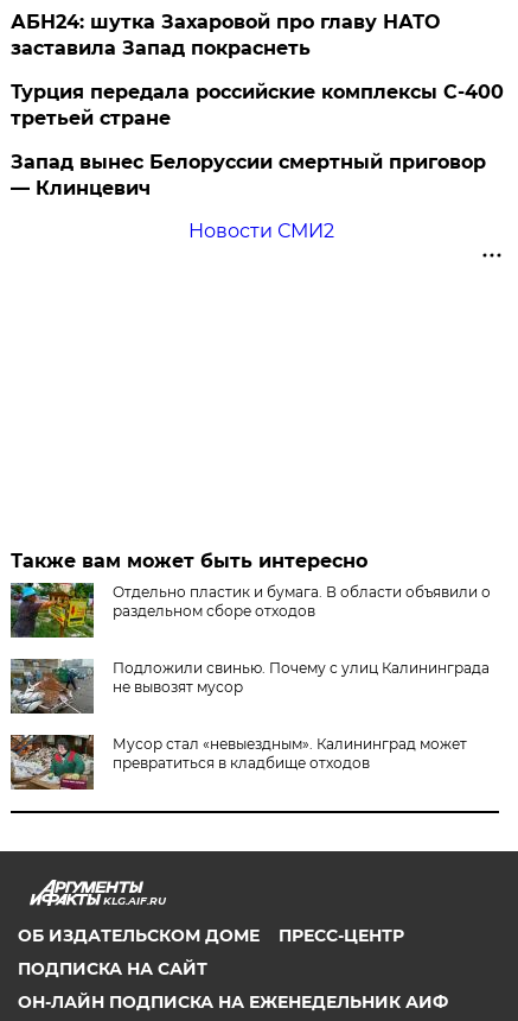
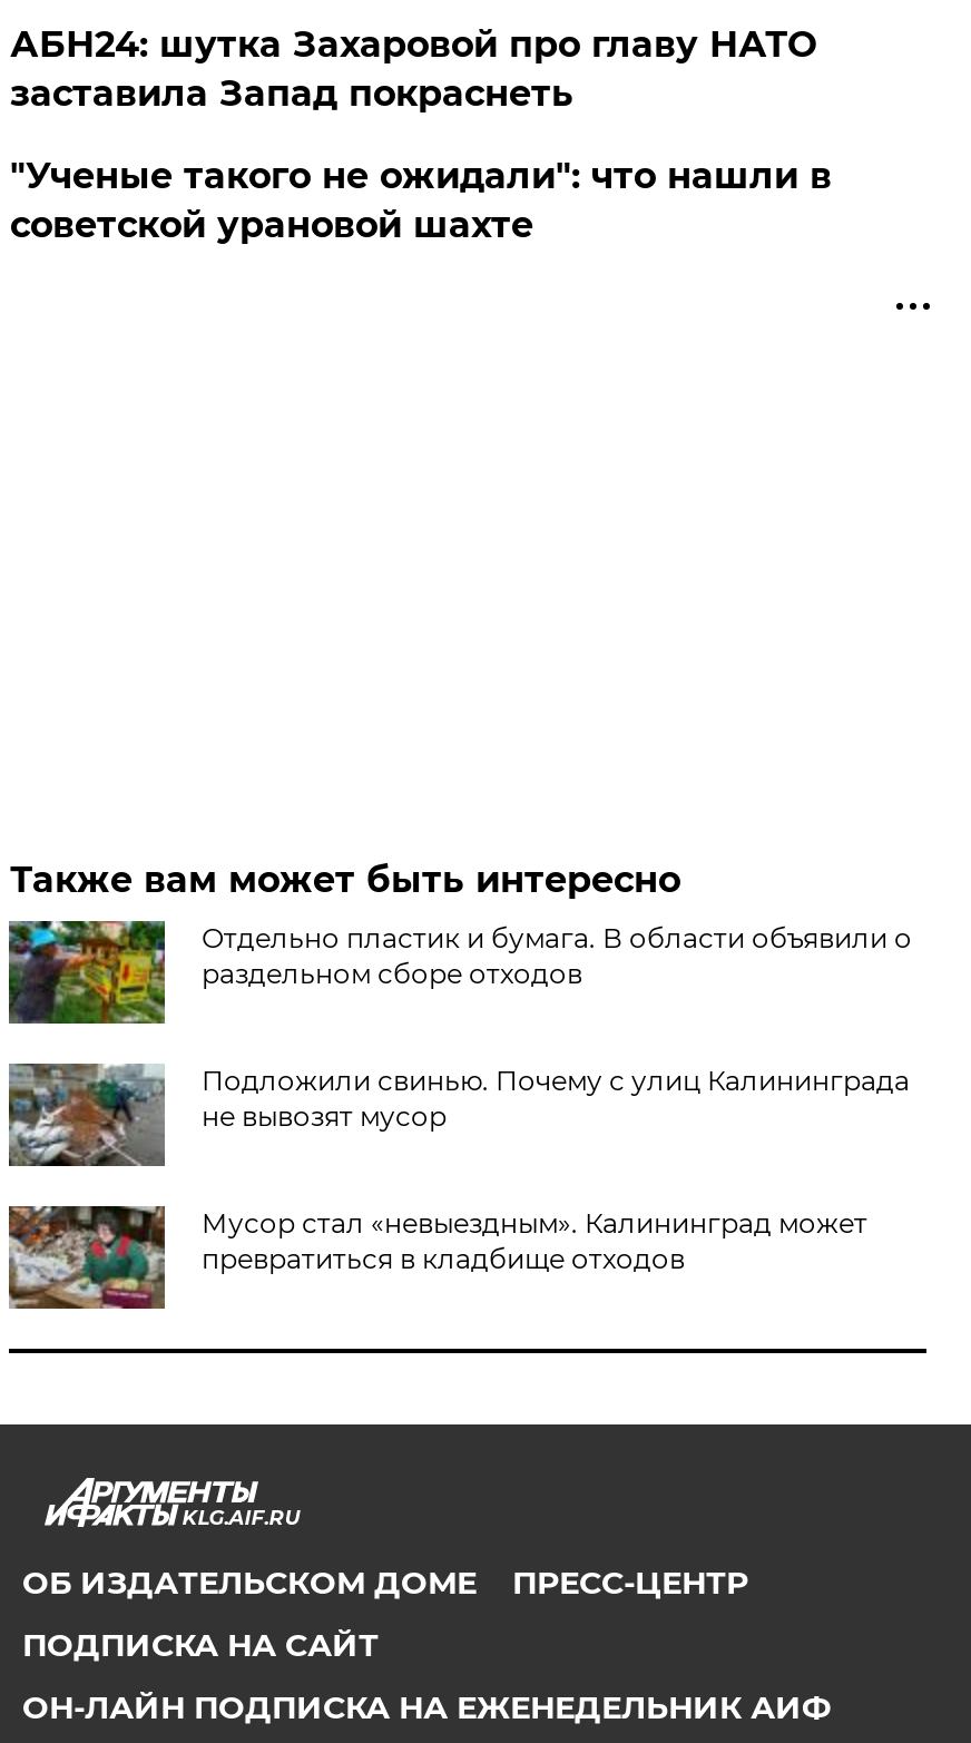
- Турция передала российские комплексы С-400
- третьей стране
- Запад вынес Белоруссии смертный приговор
- — Клинцевич
- Новости СМИ2
+ "Ученые такого не ожидали": что нашли в
+ советской урановой шахте
